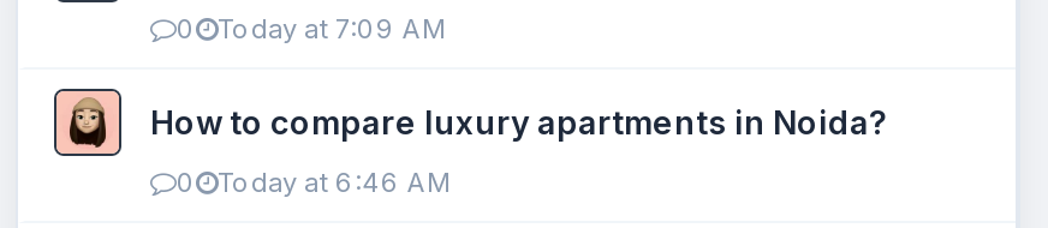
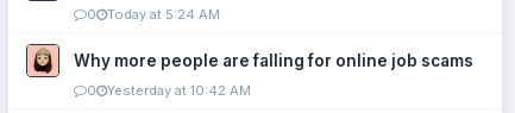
- 0 Today at 7:09 AM
+ 0 Today at 5:24 AM

- How to compare luxury apartments in Noida?
+ Why more people are falling for online job scams

- Today at 6:46 AM
+ Yesterday at 10:42 AM
